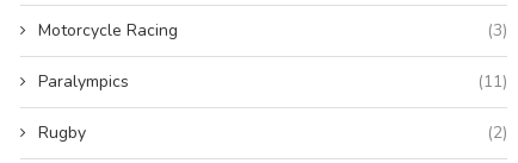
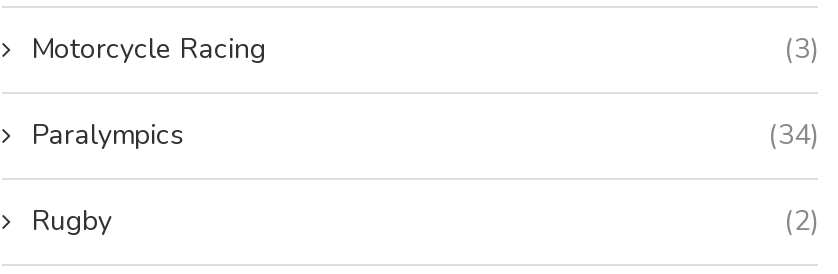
- (11)
+ (34)
